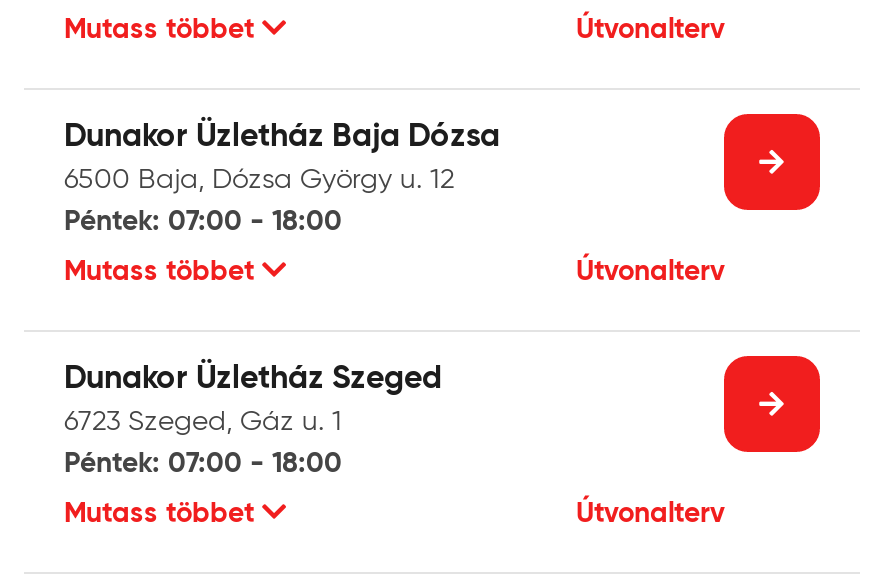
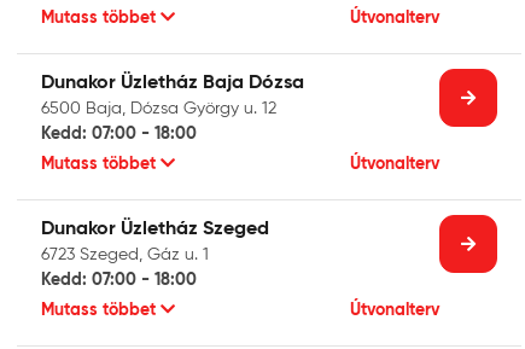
- Péntek: 07:00 - 18:00
+ Kedd: 07:00 - 18:00

- Péntek: 07:00 - 18:00
+ Kedd: 07:00 - 18:00
